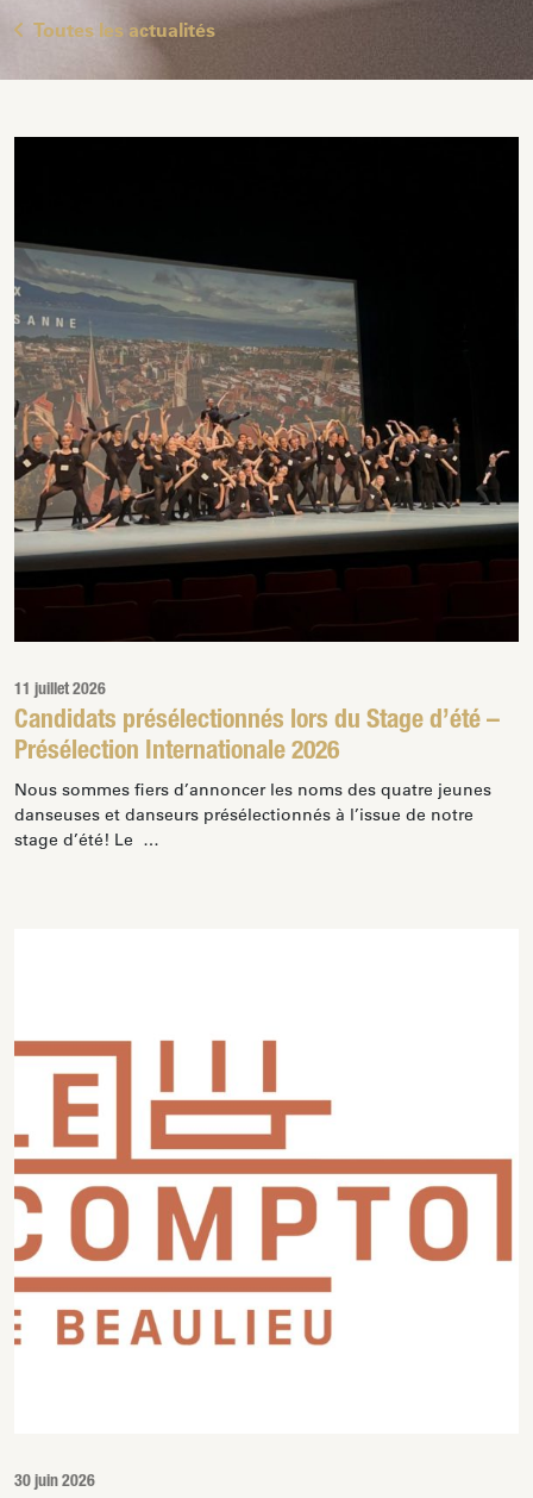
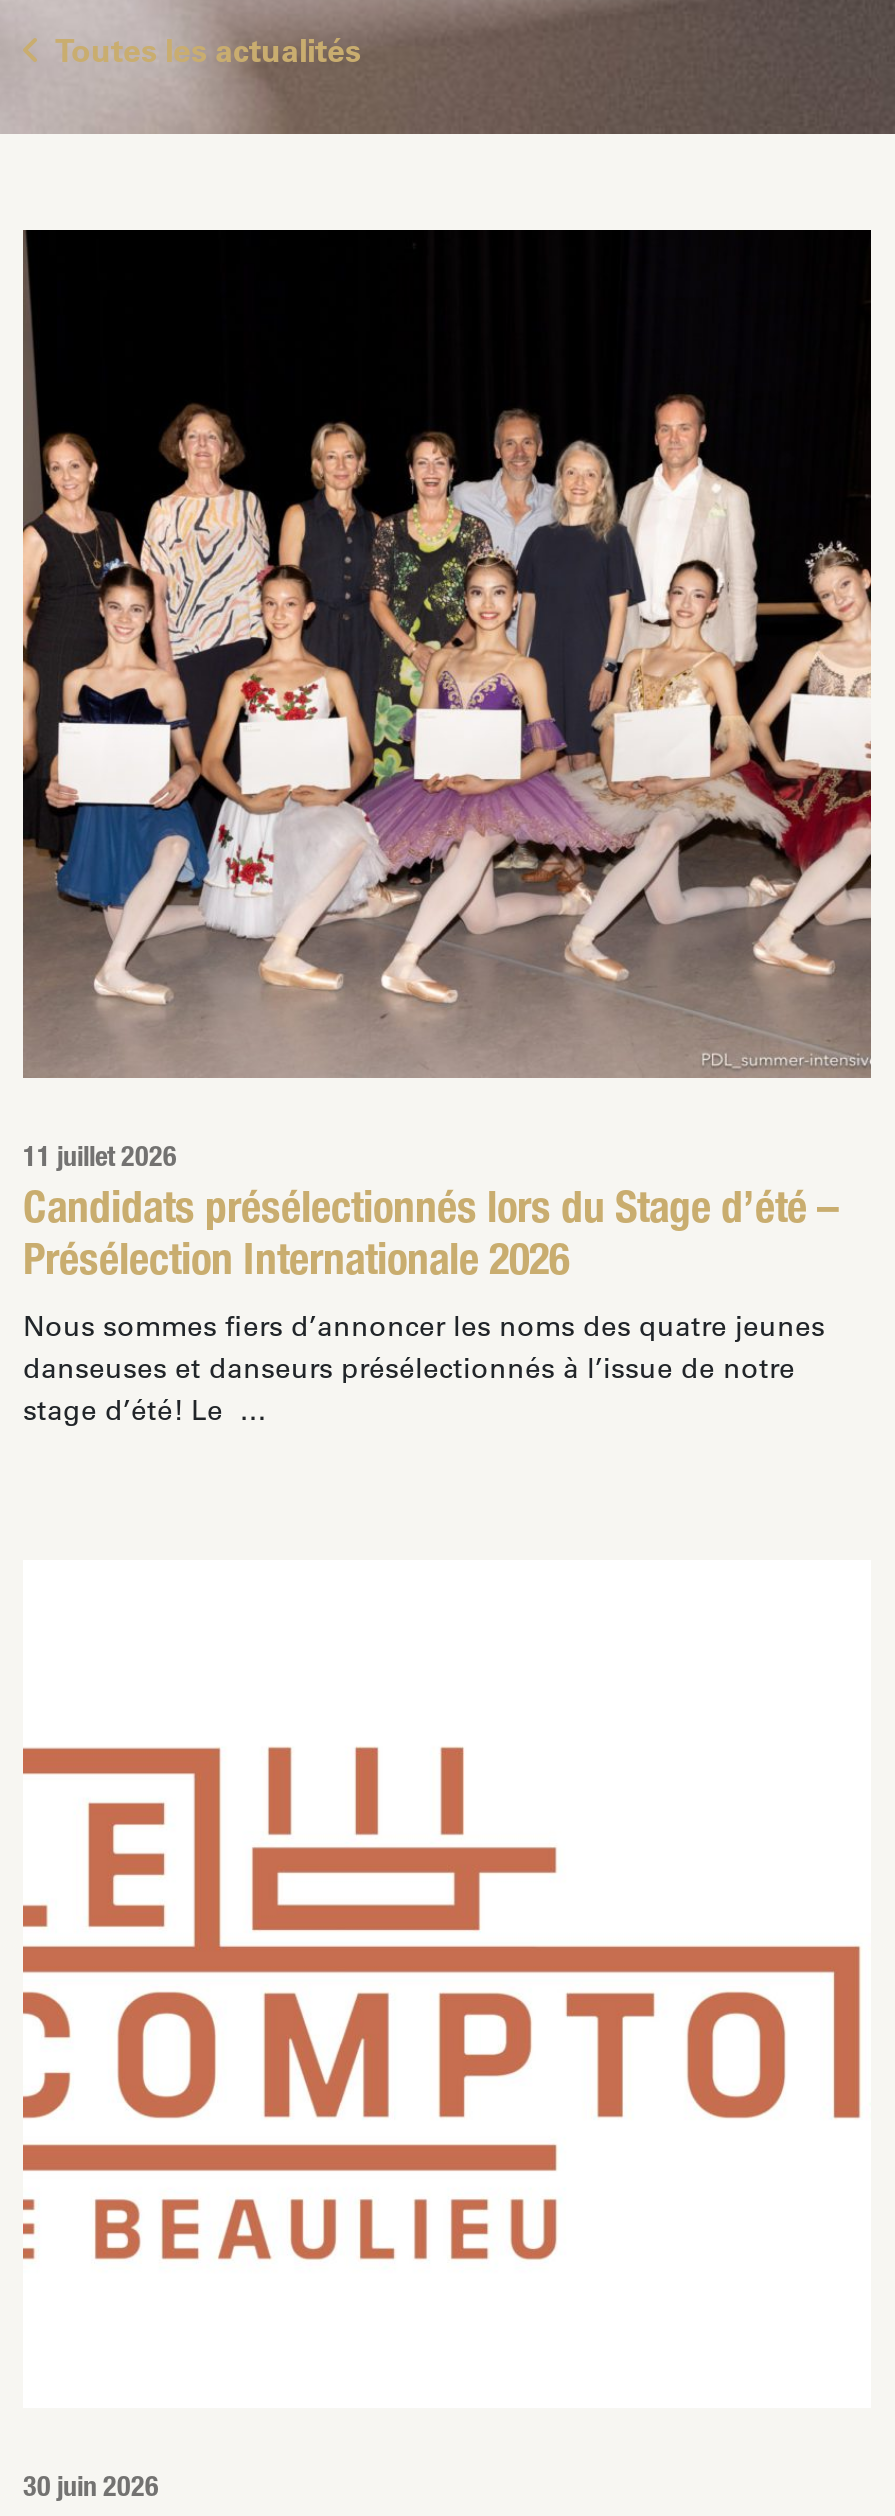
- [image]
+ [image]
